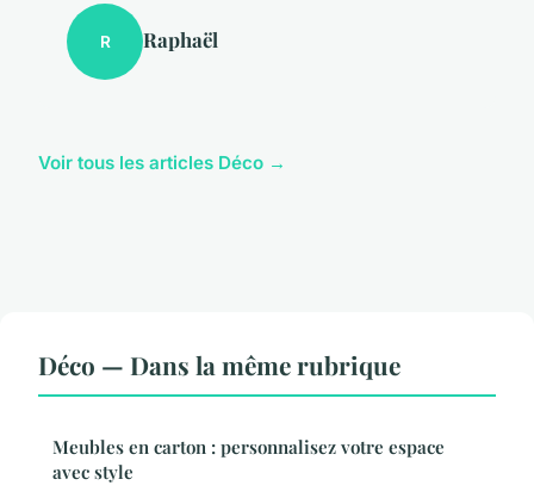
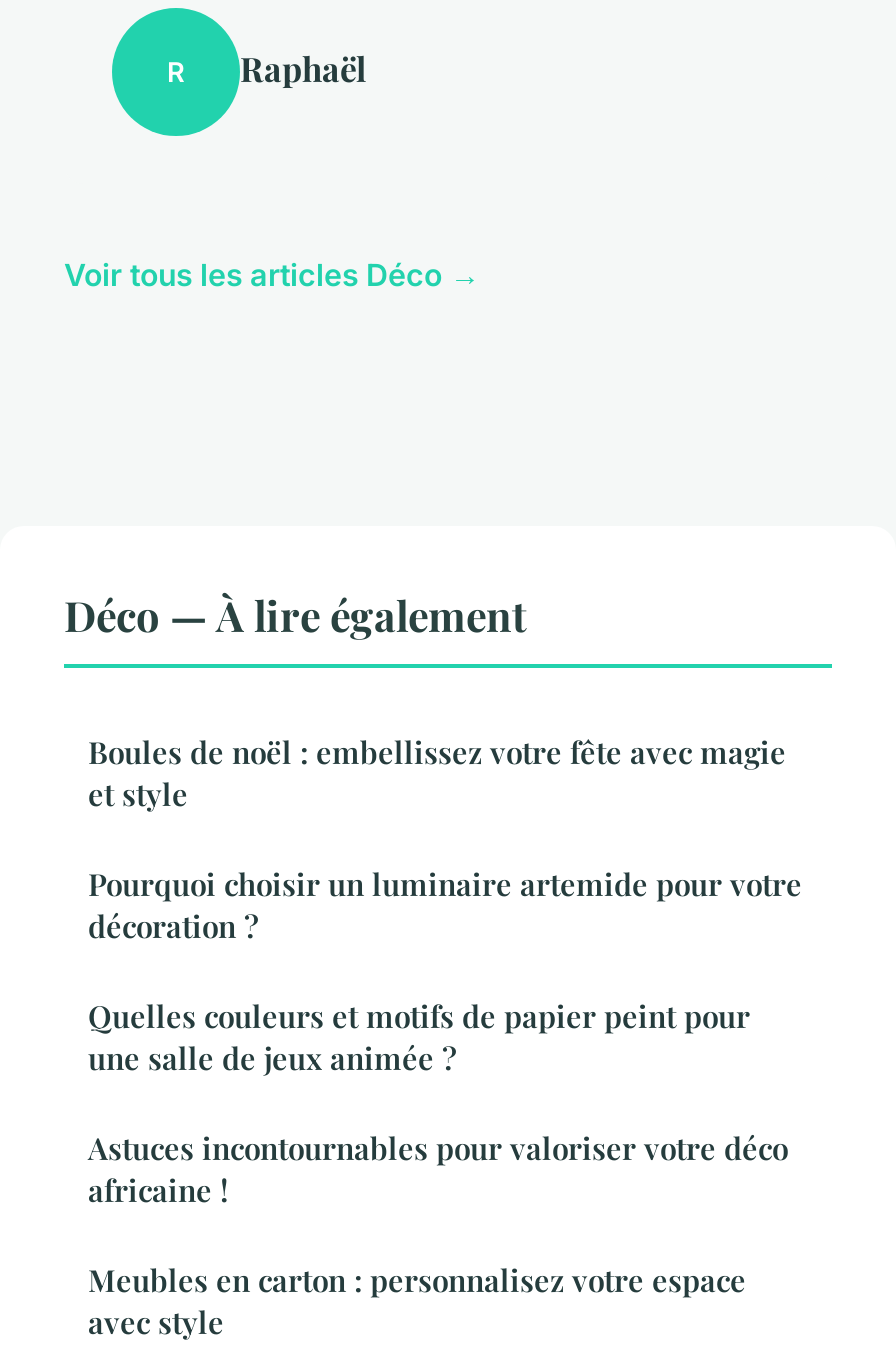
- Déco — Dans la même rubrique
+ Déco — À lire également
+ Boules de noël : embellissez votre fête avec magie
+ et style
+ Pourquoi choisir un luminaire artemide pour votre
+ décoration ?
+ Quelles couleurs et motifs de papier peint pour
+ une salle de jeux animée ?
+ Astuces incontournables pour valoriser votre déco
+ africaine !
